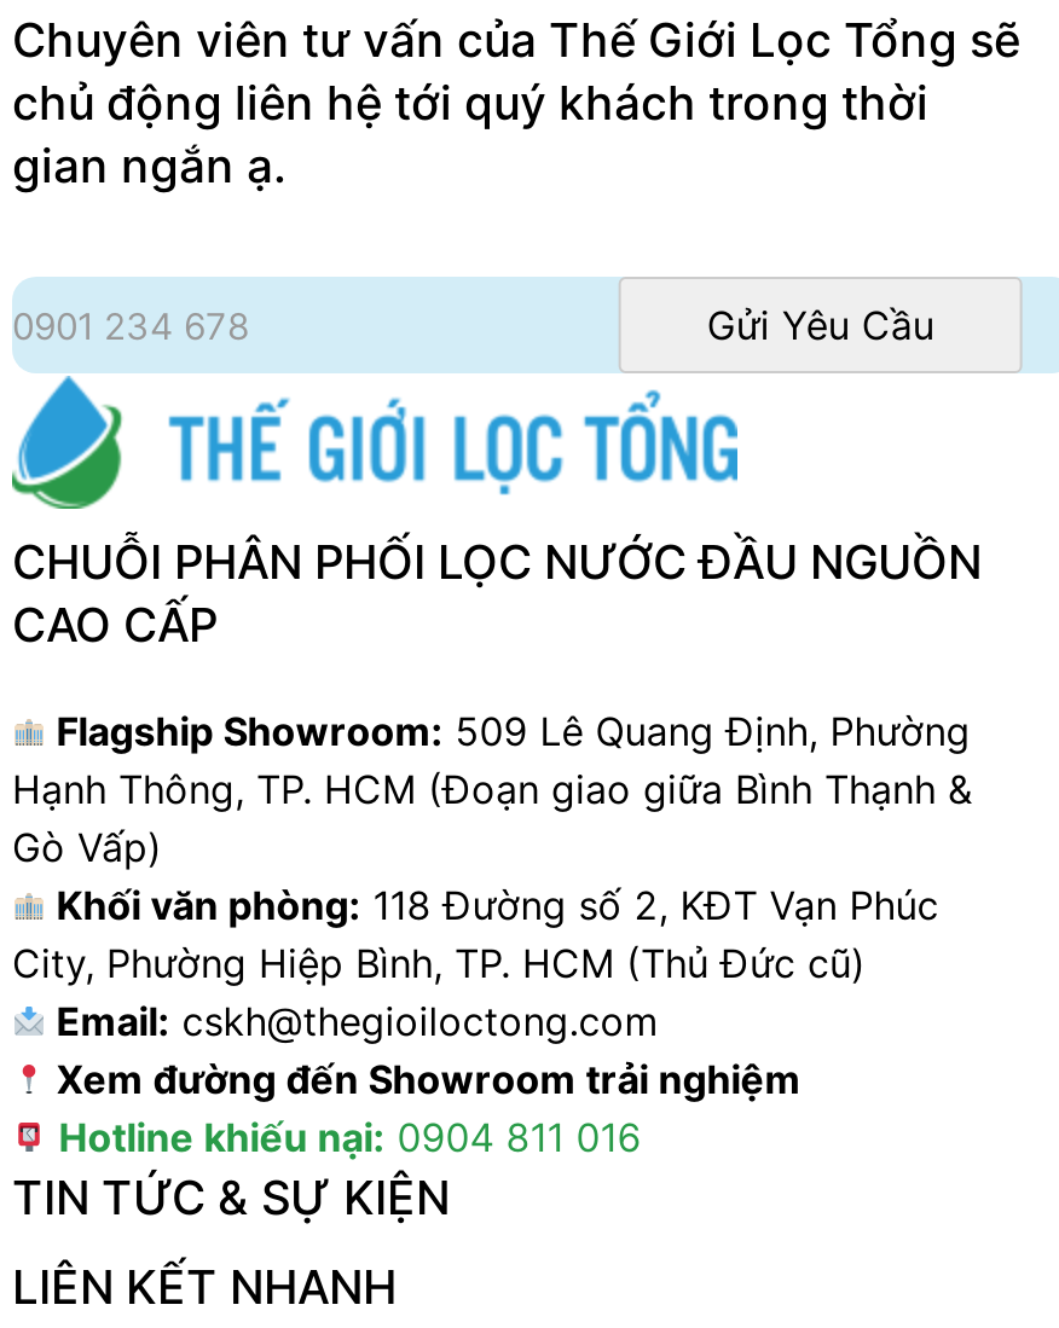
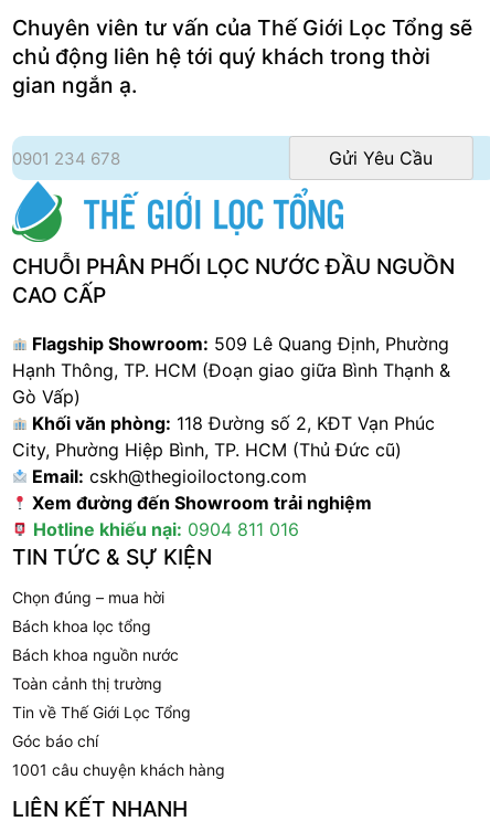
+ Chọn đúng – mua hời
+ Bách khoa lọc tổng
+ Bách khoa nguồn nước
+ Toàn cảnh thị trường
+ Tin về Thế Giới Lọc Tổng
+ Góc báo chí
+ 1001 câu chuyện khách hàng
